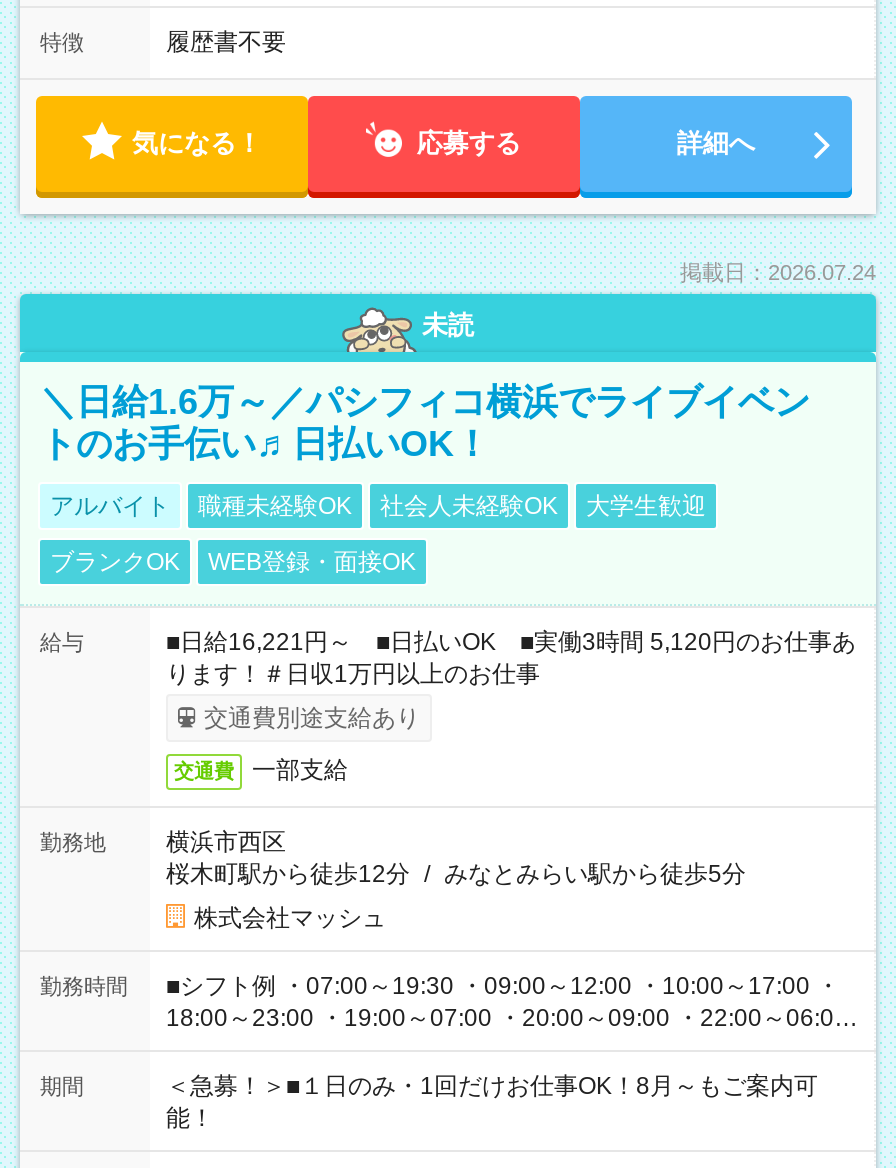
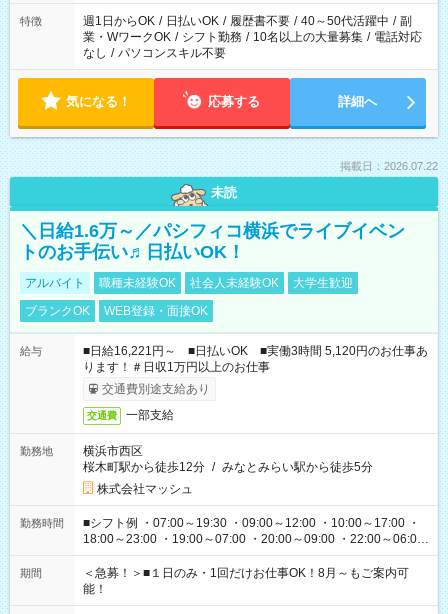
- 履歴書不要
+ 週1日からOK / 日払いOK / 履歴書不要 / 40～50代活躍中 / 副
+ 業・WワークOK / シフト勤務 / 10名以上の大量募集 / 電話対応
+ なし / パソコンスキル不要

- 掲載日：2026.07.24
+ 掲載日：2026.07.22
